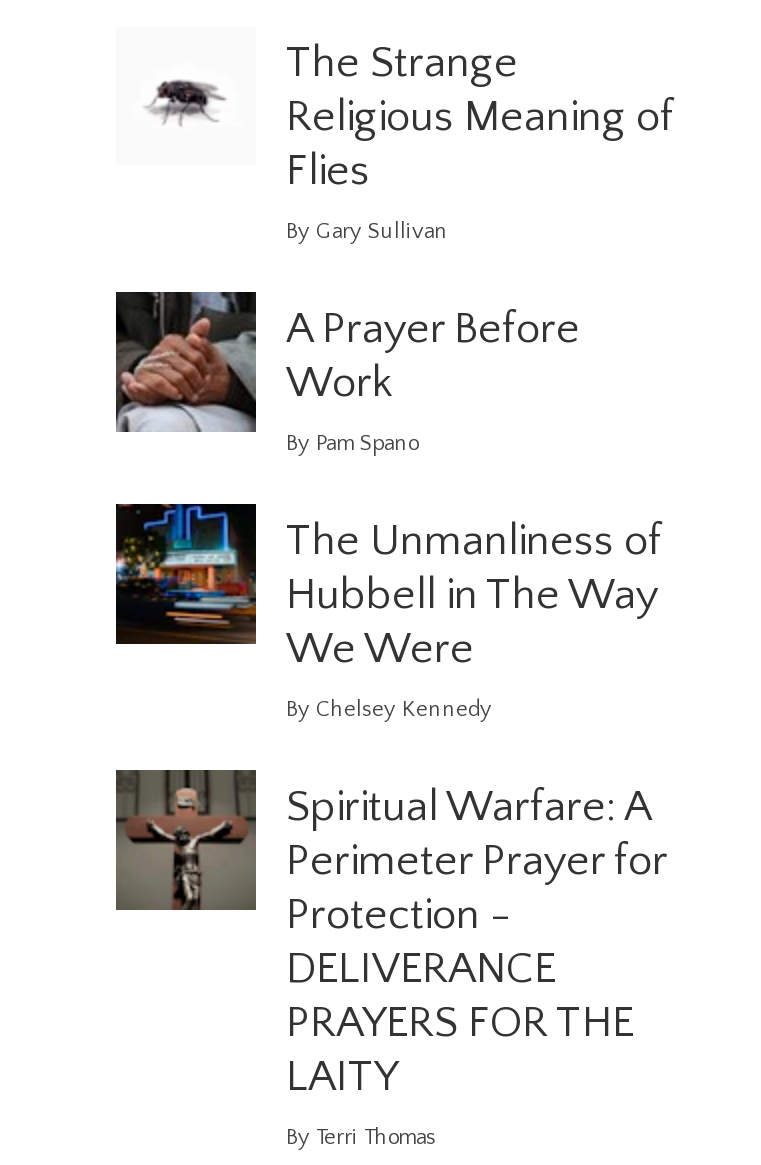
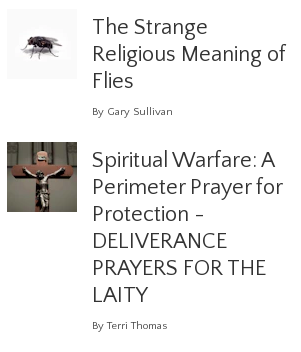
- [image]
- A Prayer Before
- Work
- By Pam Spano
- The Unmanliness of
- Hubbell in The Way
- We Were
- By Chelsey Kennedy

- [image]
